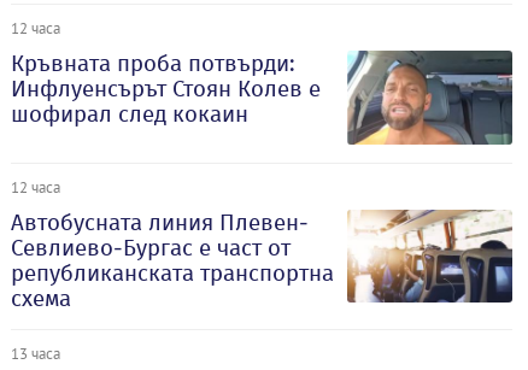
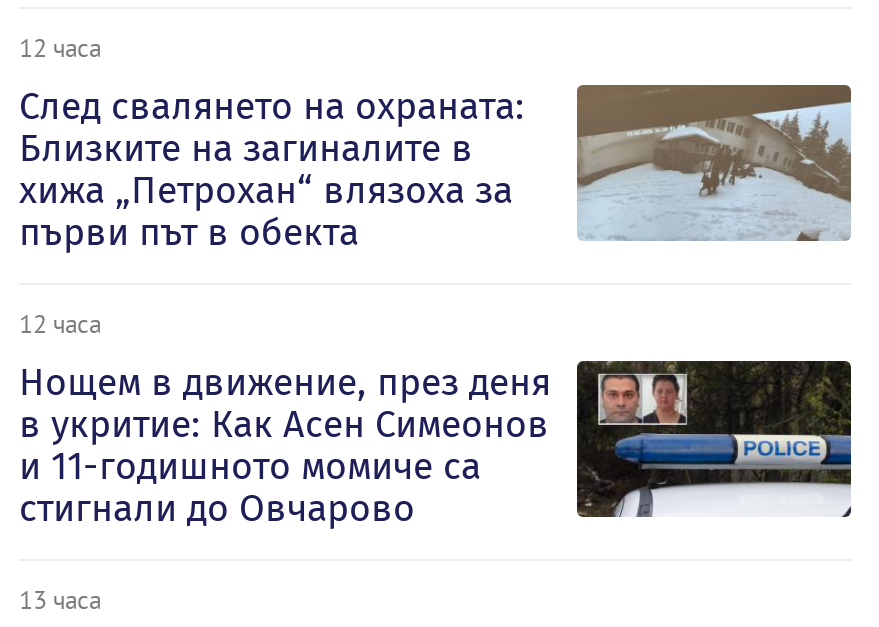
- [image]
- Кръвната проба потвърди:
- Инфлуенсърът Стоян Колев е
- шофирал след кокаин
+ [image]
+ След свалянето на охраната:
+ Близките на загиналите в
+ хижа „Петрохан“ влязоха за
+ първи път в обекта

- [image]
- Автобусната линия Плевен-
- Севлиево-Бургас е част от
- републиканската транспортна
- схема
+ [image]
+ Нощем в движение, през деня
+ в укритие: Как Асен Симеонов
+ и 11-годишното момиче са
+ стигнали до Овчарово
